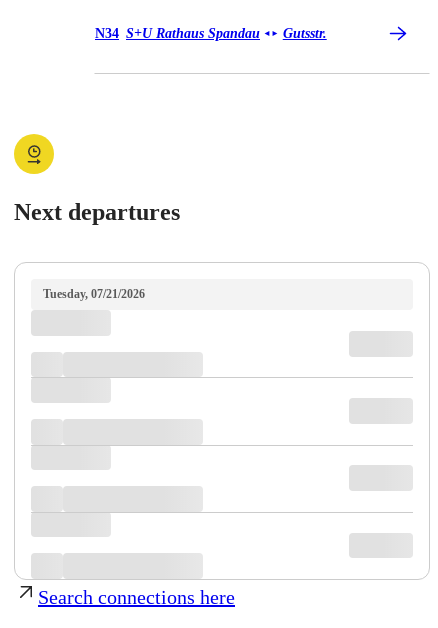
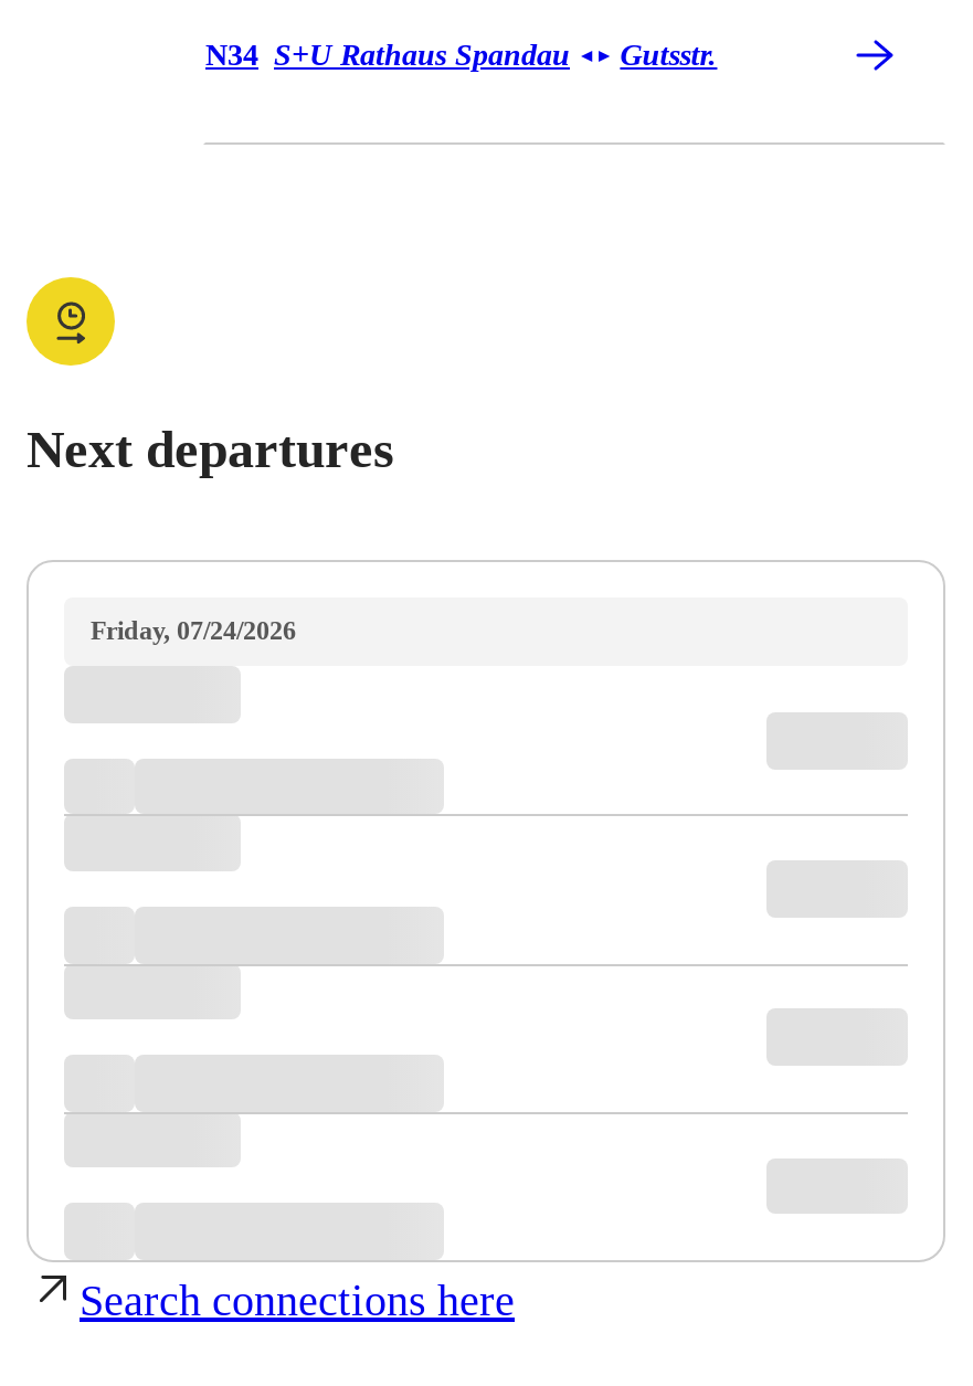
- Tuesday, 07/21/2026
+ Friday, 07/24/2026
